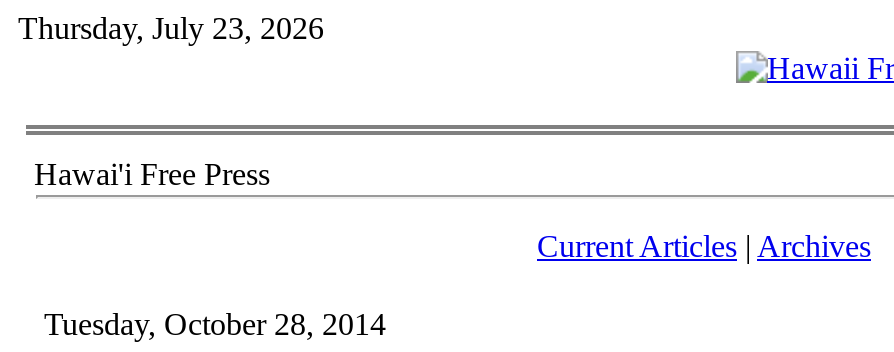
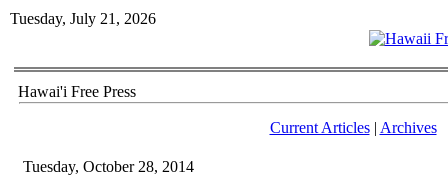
- Thursday, July 23, 2026
+ Tuesday, July 21, 2026
